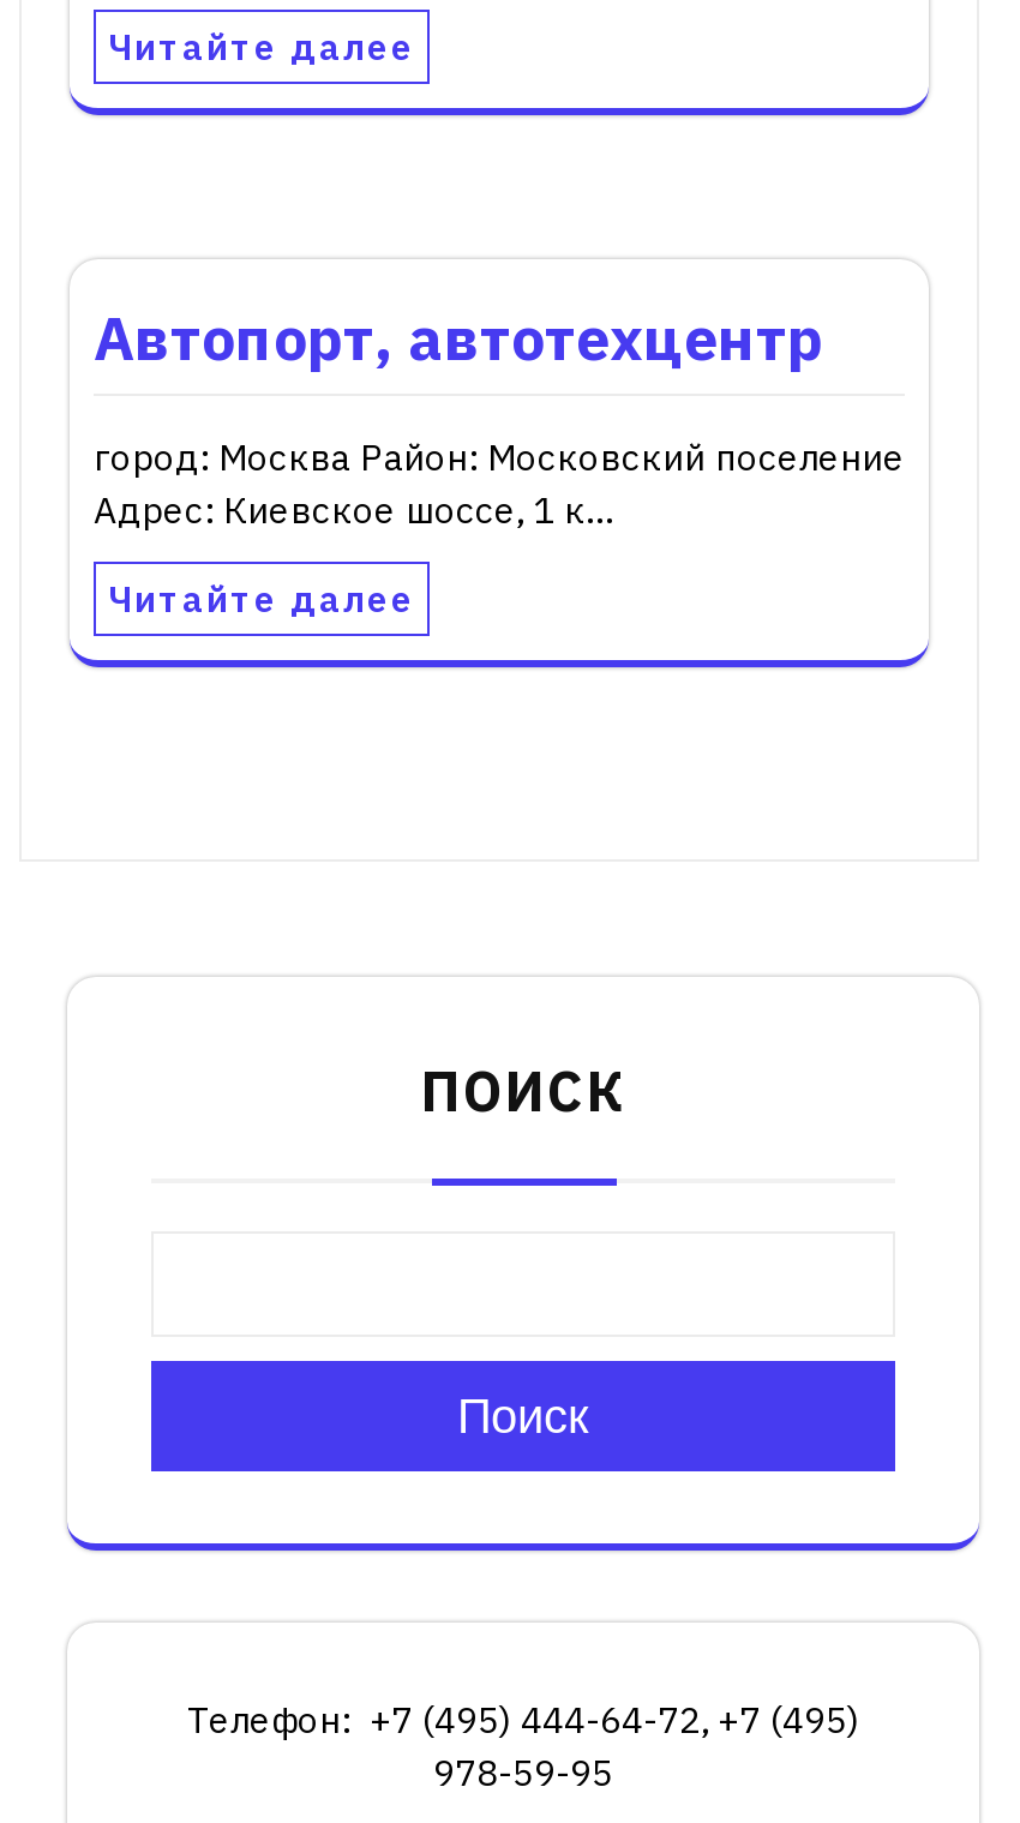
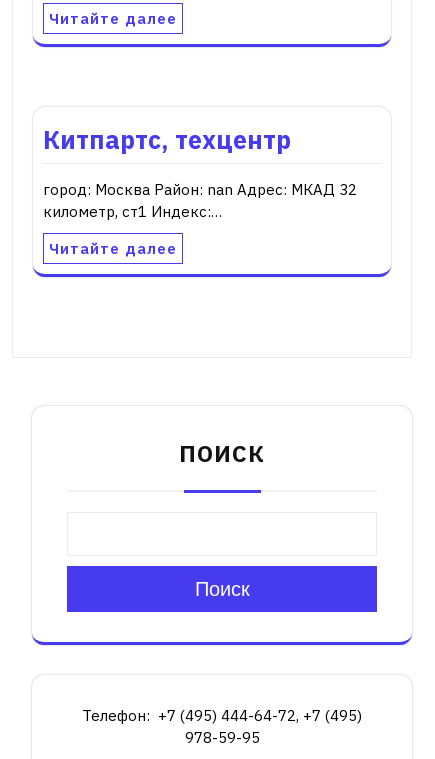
- Автопорт, автотехцентр
+ Китпартс, техцентр

- город: Москва Район: Московский поселение
- Адрес: Киевское шоссе, 1 к…
+ город: Москва Район: nan Адрес: МКАД 32
+ километр, ст1 Индекс:…
